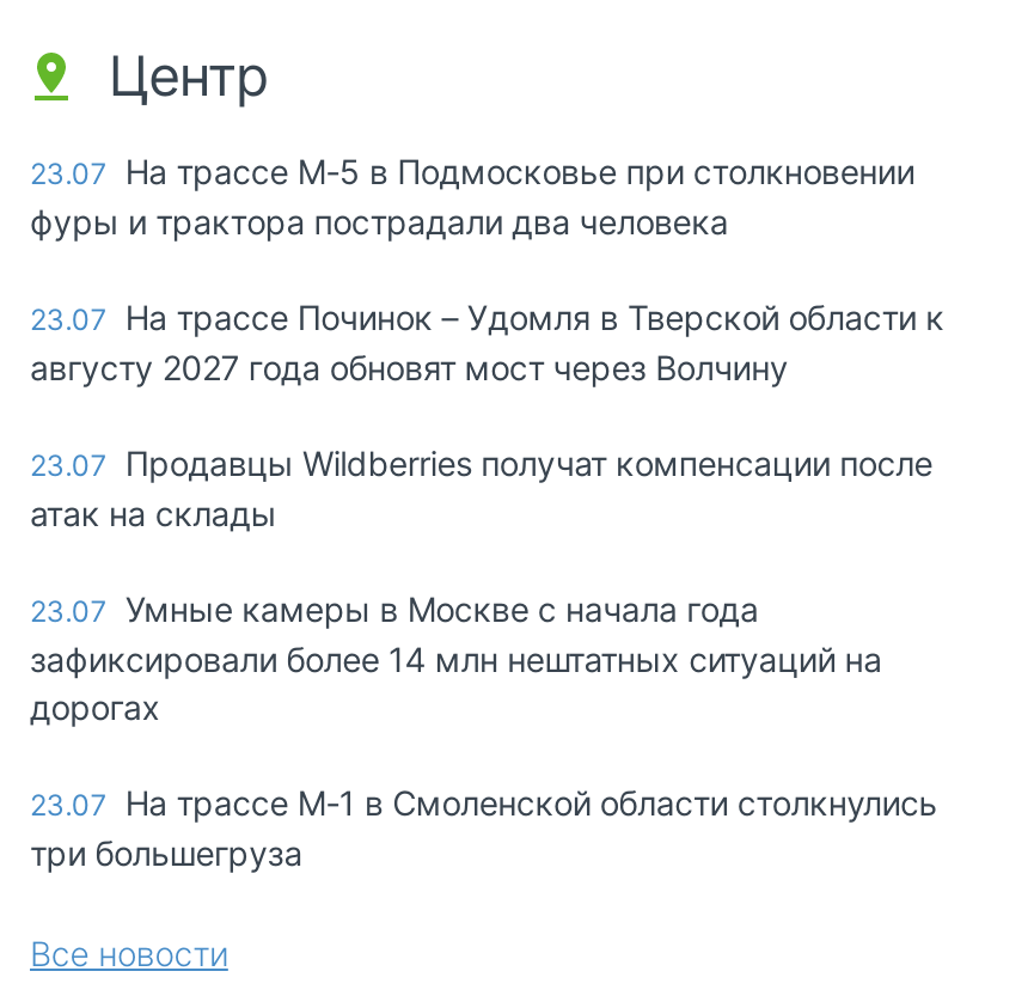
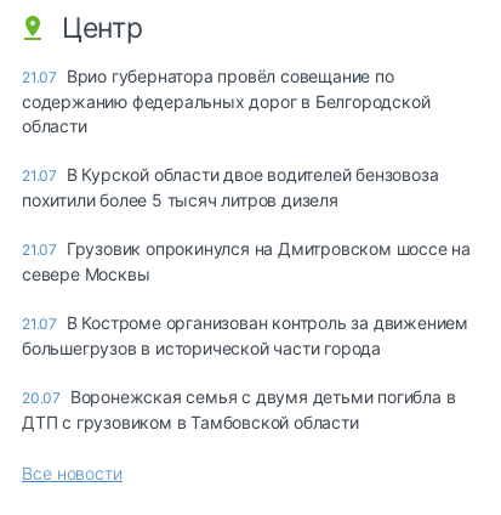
- 23.07 На трассе М-5 в Подмосковье при столкновении
- фуры и трактора пострадали два человека
+ 21.07 Врио губернатора провёл совещание по
+ содержанию федеральных дорог в Белгородской
+ области

- 23.07 На трассе Починок – Удомля в Тверской области к
- августу 2027 года обновят мост через Волчину
+ 21.07 В Курской области двое водителей бензовоза
+ похитили более 5 тысяч литров дизеля

- 23.07 Продавцы Wildberries получат компенсации после
- атак на склады
+ 21.07 Грузовик опрокинулся на Дмитровском шоссе на
+ севере Москвы

- 23.07 Умные камеры в Москве с начала года
- зафиксировали более 14 млн нештатных ситуаций на
- дорогах
+ 21.07 В Костроме организован контроль за движением
+ большегрузов в исторической части города

- 23.07 На трассе М-1 в Смоленской области столкнулись
- три большегруза
+ 20.07 Воронежская семья с двумя детьми погибла в
+ ДТП с грузовиком в Тамбовской области
